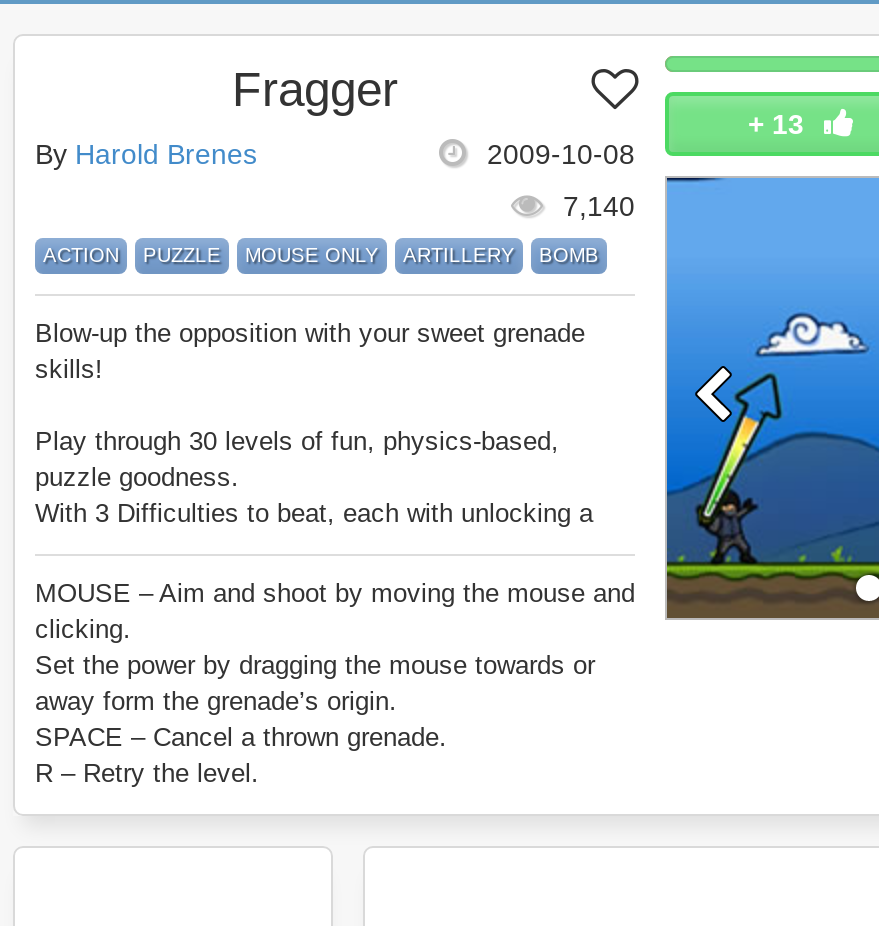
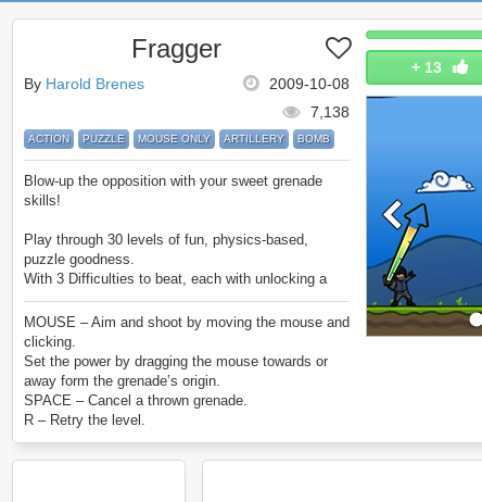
- 7,140
+ 7,138
